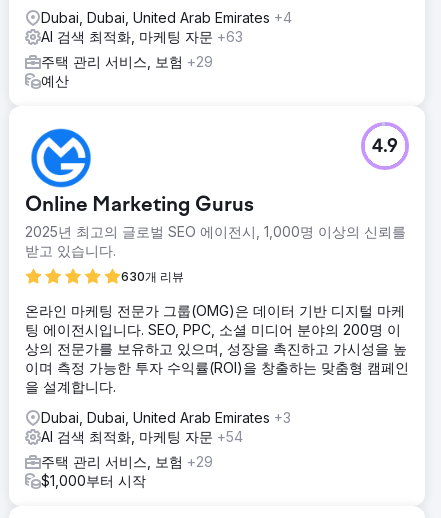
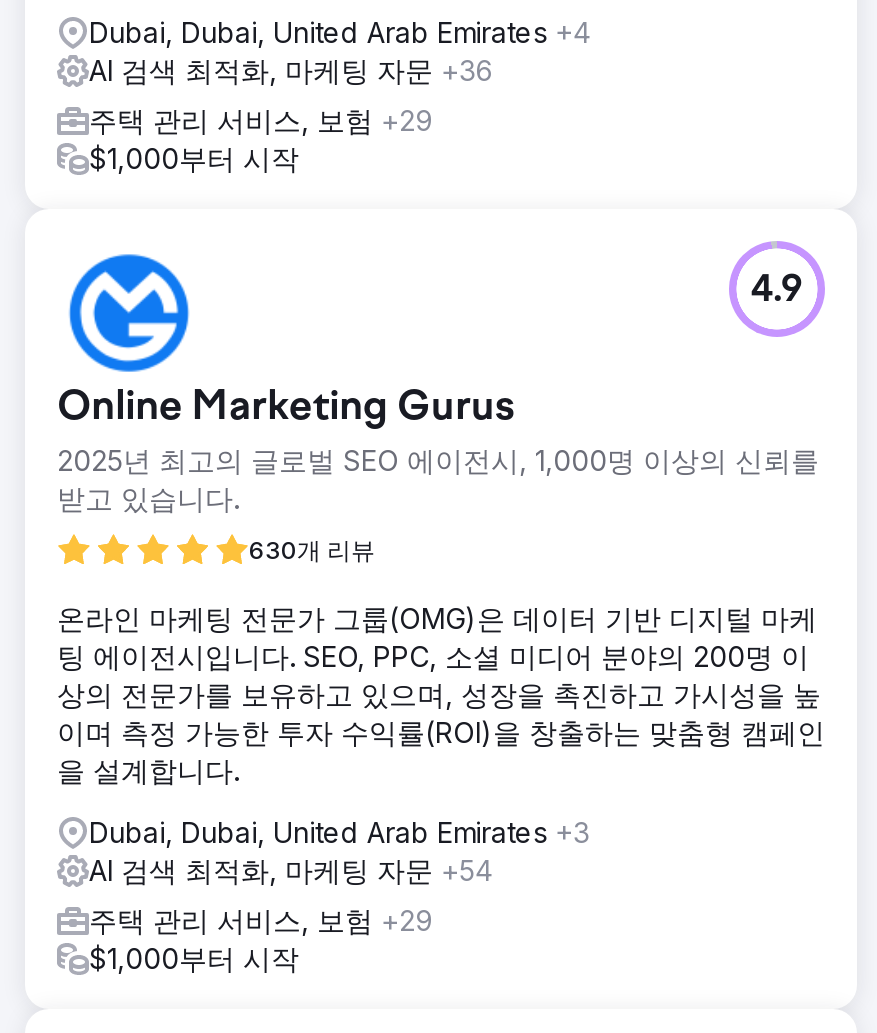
- AI 검색 최적화, 마케팅 자문 +63
+ AI 검색 최적화, 마케팅 자문 +36

- 예산
+ $1,000부터 시작
